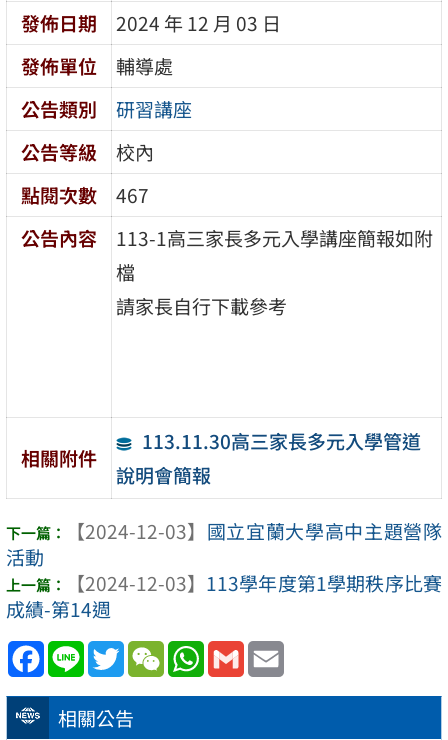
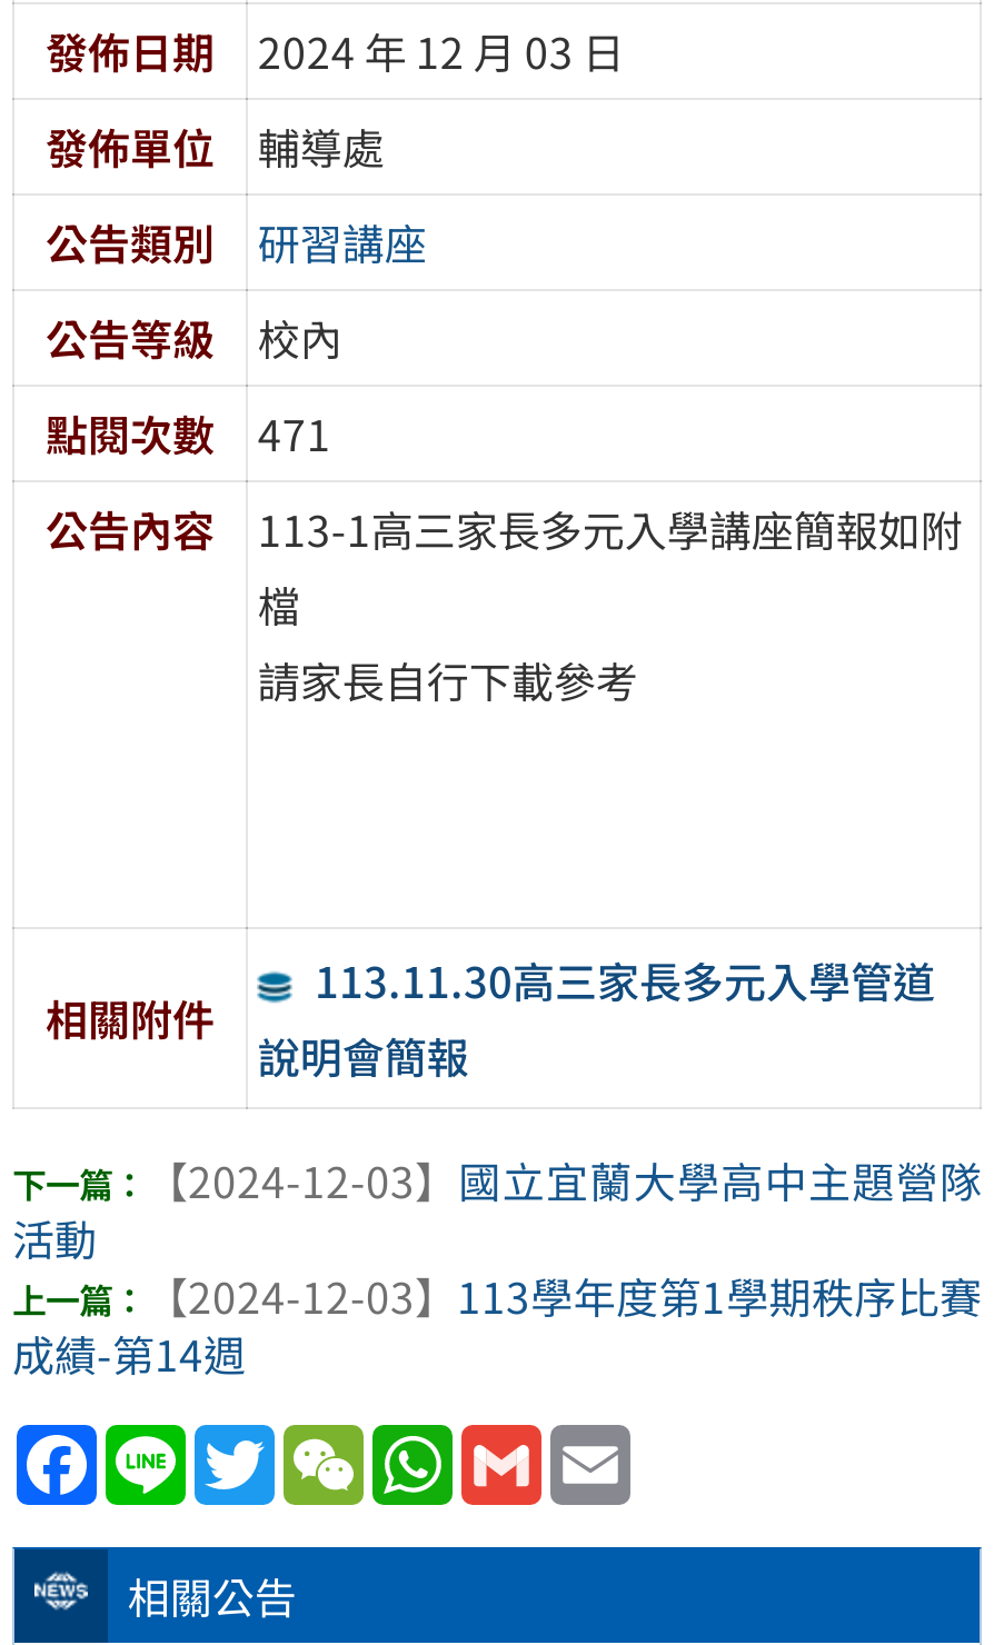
- 點閱次數 467
+ 點閱次數 471
